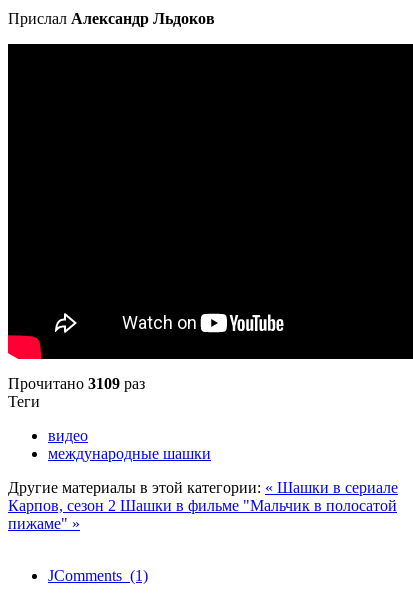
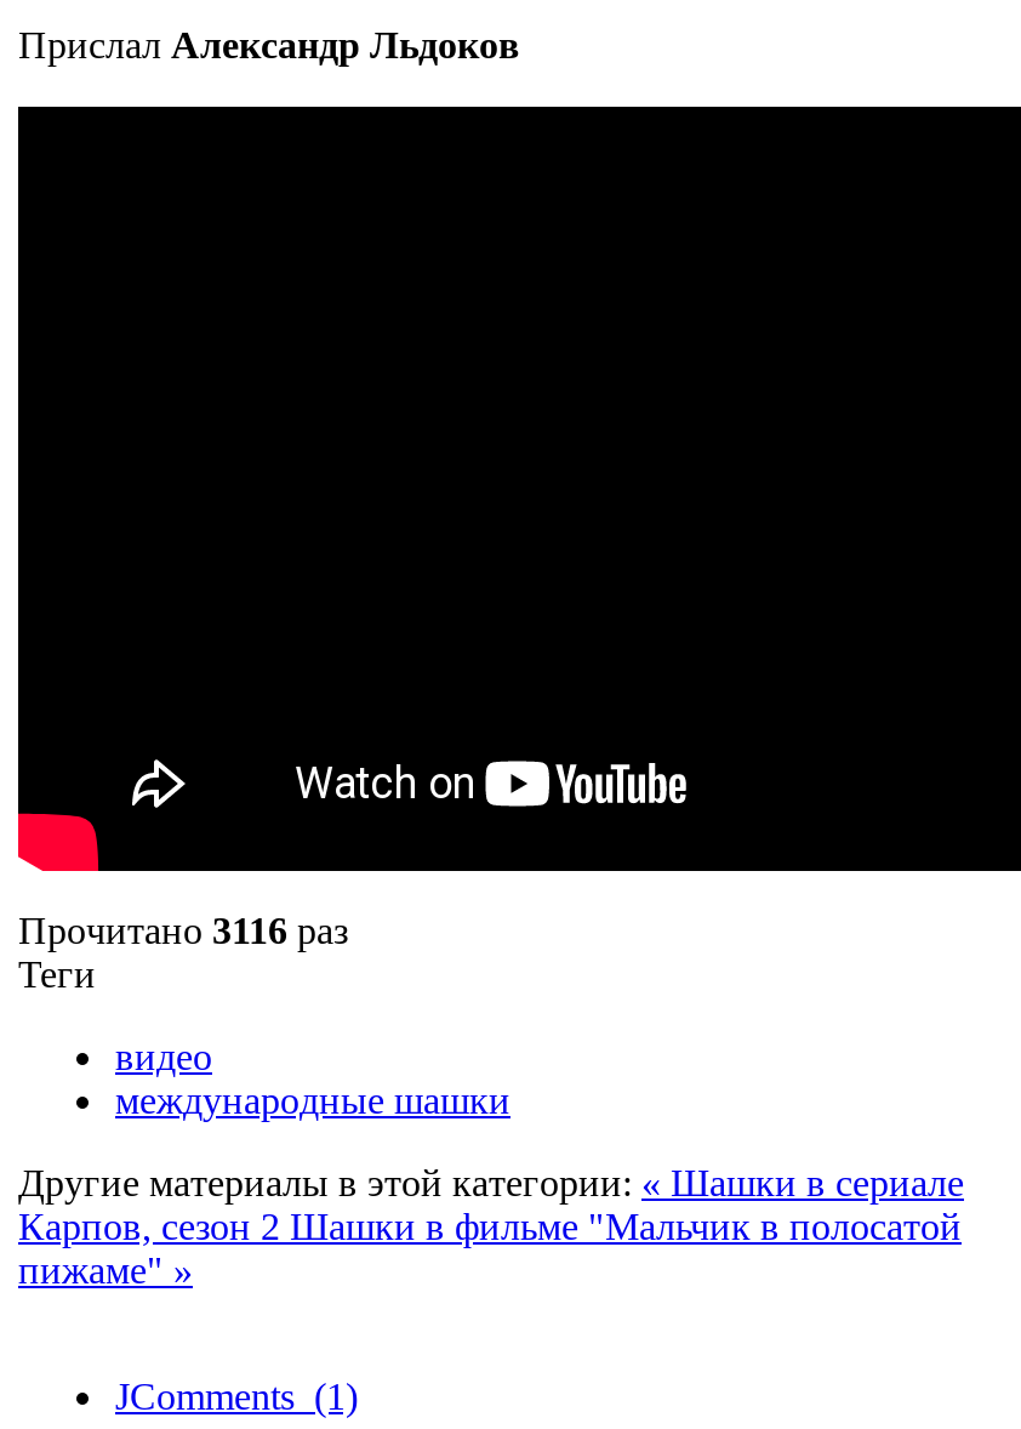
- Прочитано 3109 раз
+ Прочитано 3116 раз
